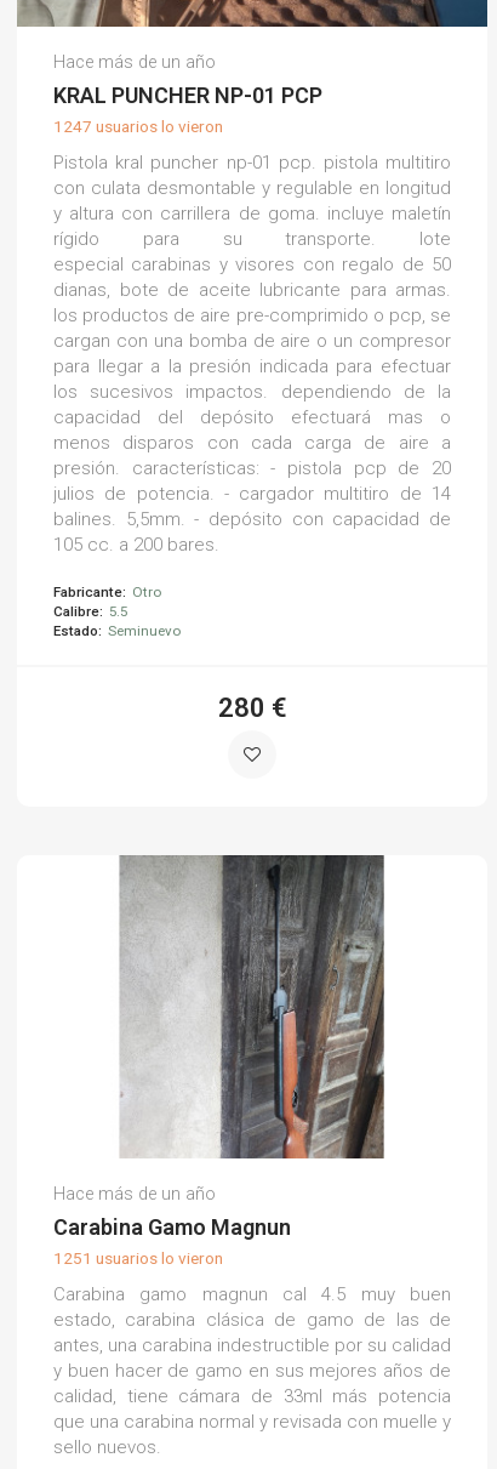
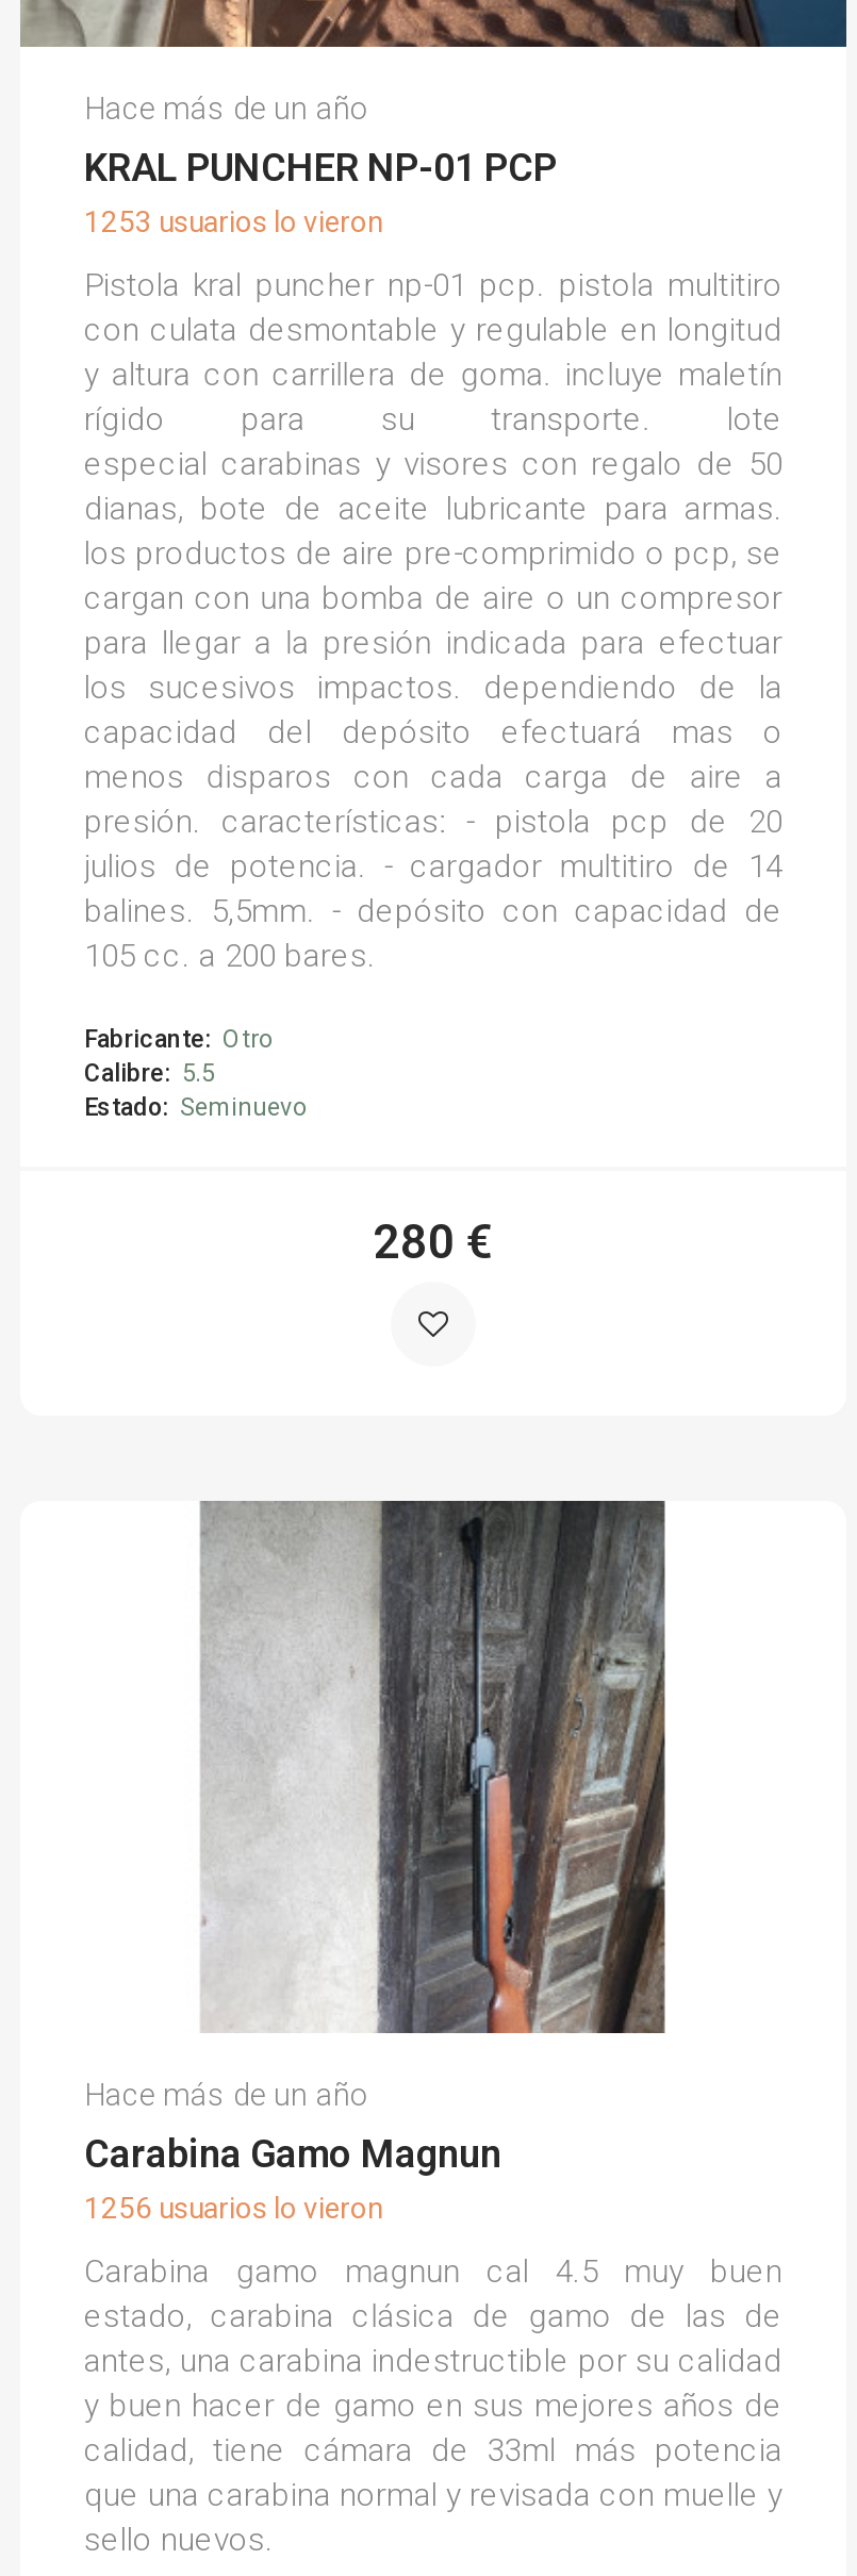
- 1247 usuarios lo vieron
+ 1253 usuarios lo vieron

- 1251 usuarios lo vieron
+ 1256 usuarios lo vieron
